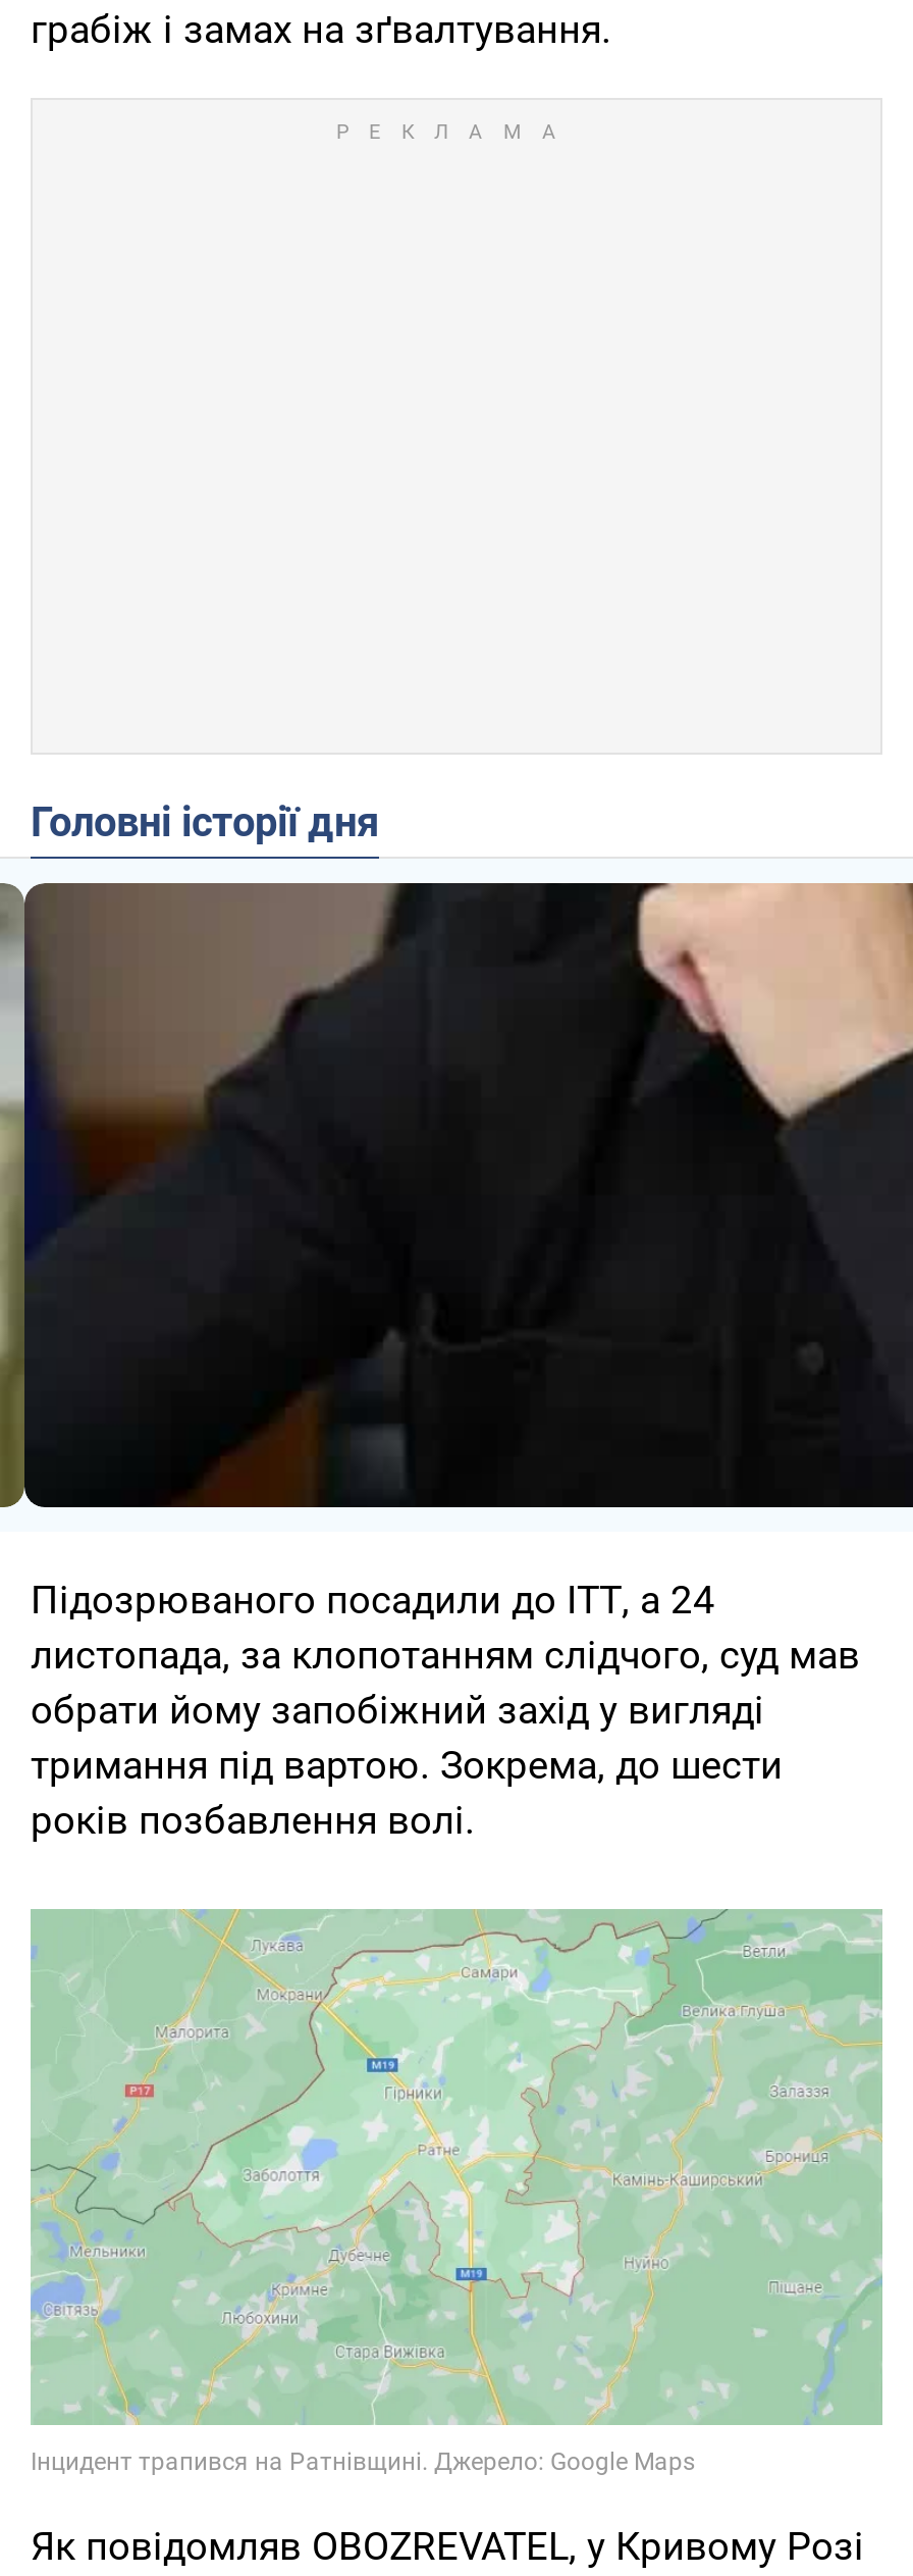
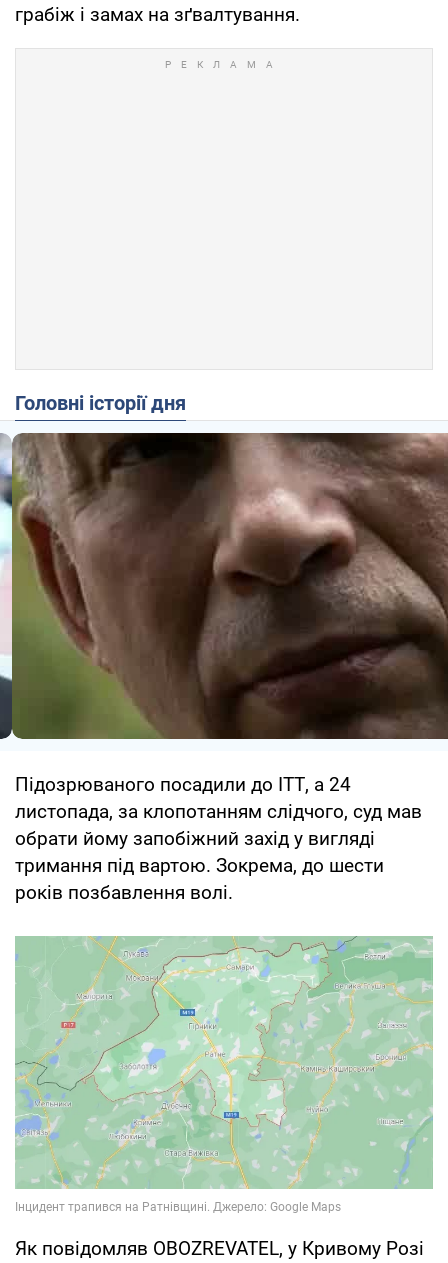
- [image]
+ [image]
